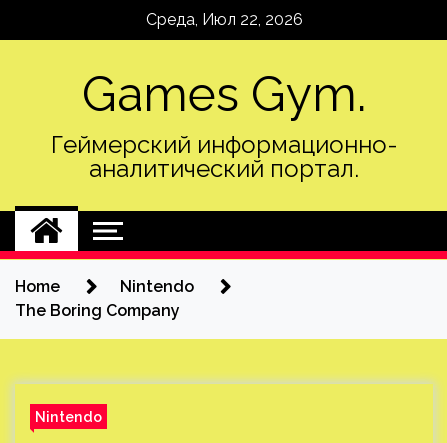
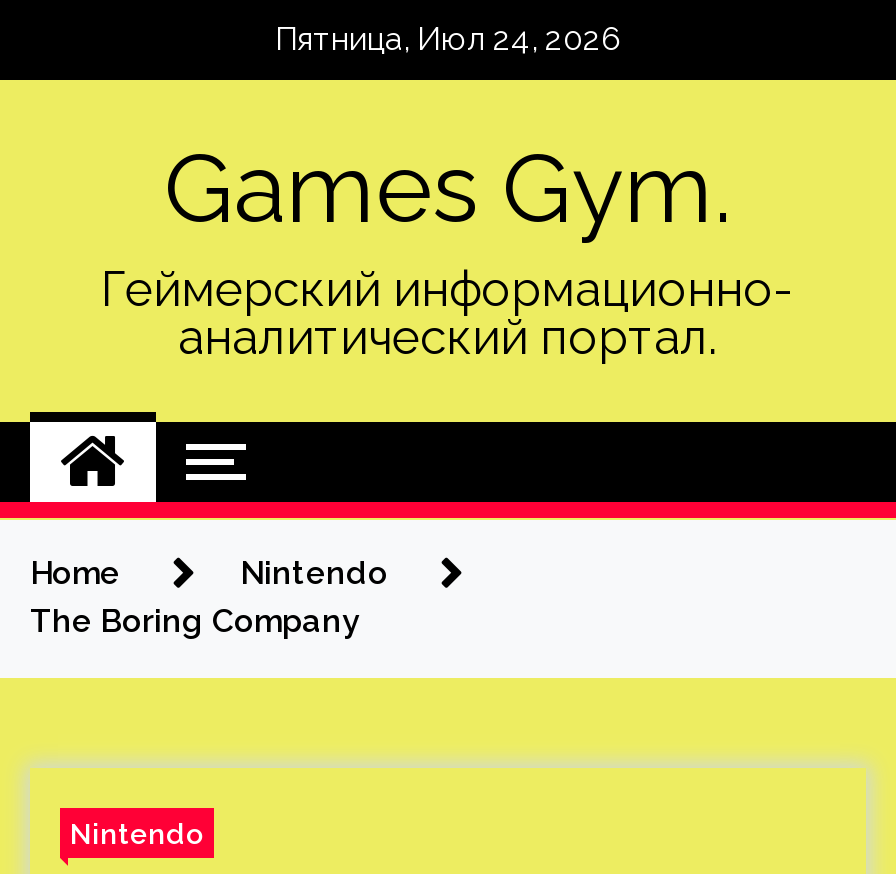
- Среда, Июл 22, 2026
+ Пятница, Июл 24, 2026
